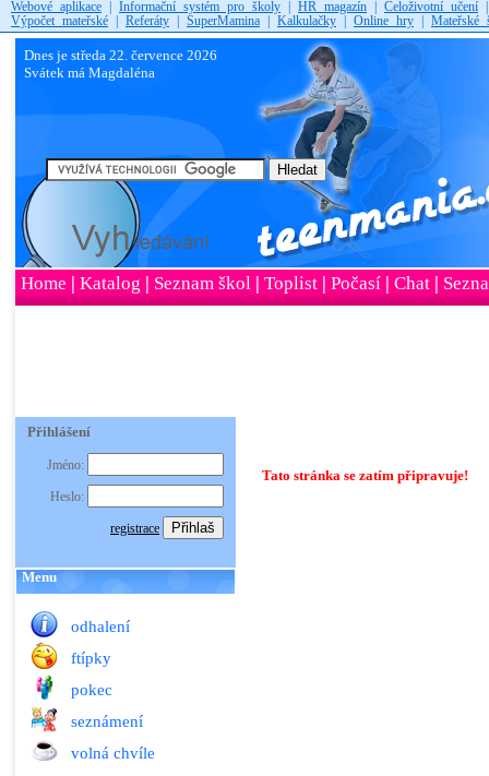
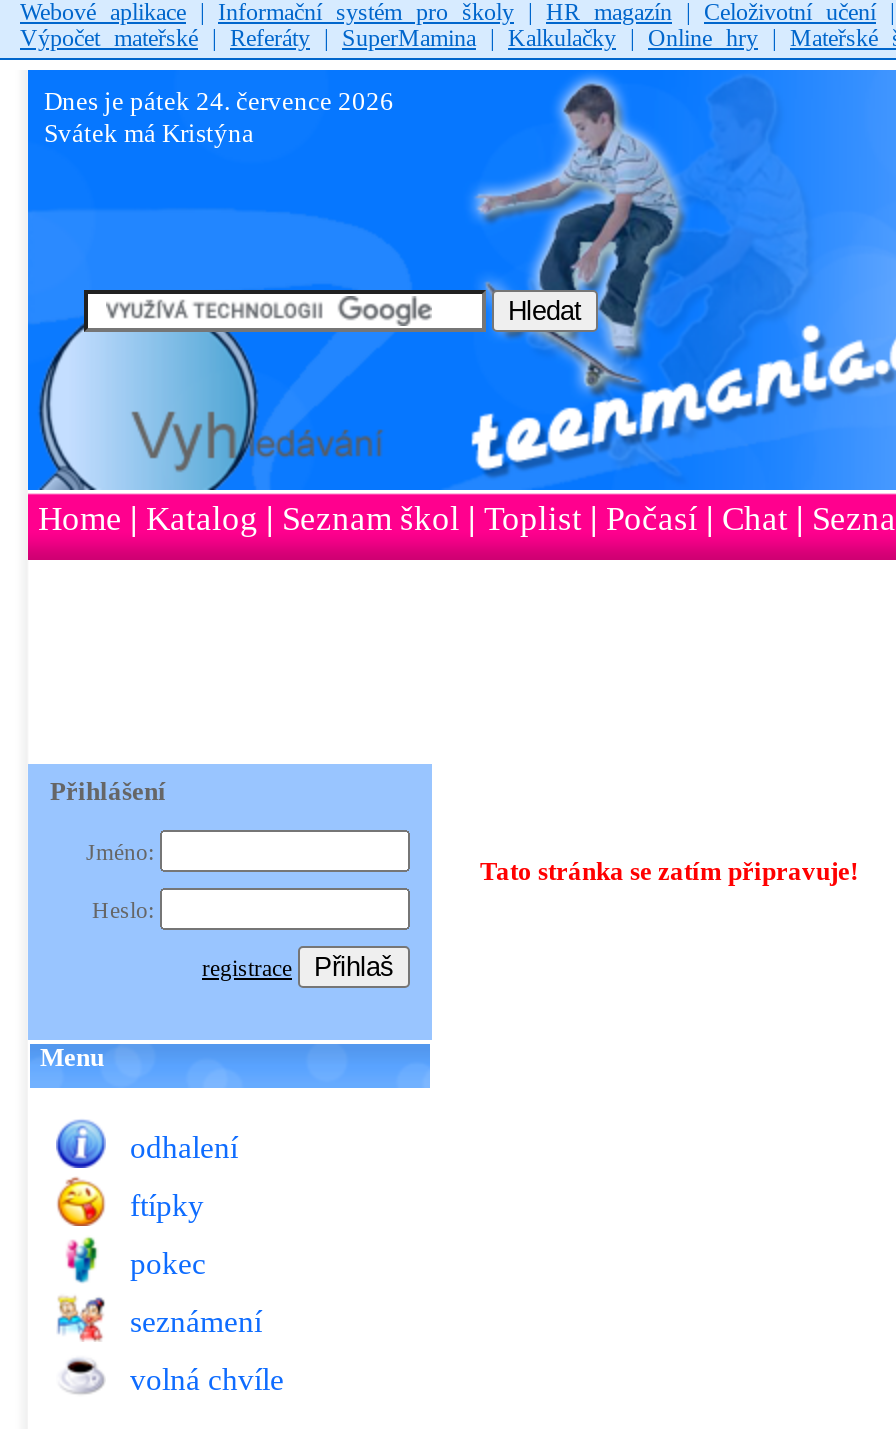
- Dnes je středa 22. července 2026
+ Dnes je pátek 24. července 2026

- Svátek má Magdaléna
+ Svátek má Kristýna
